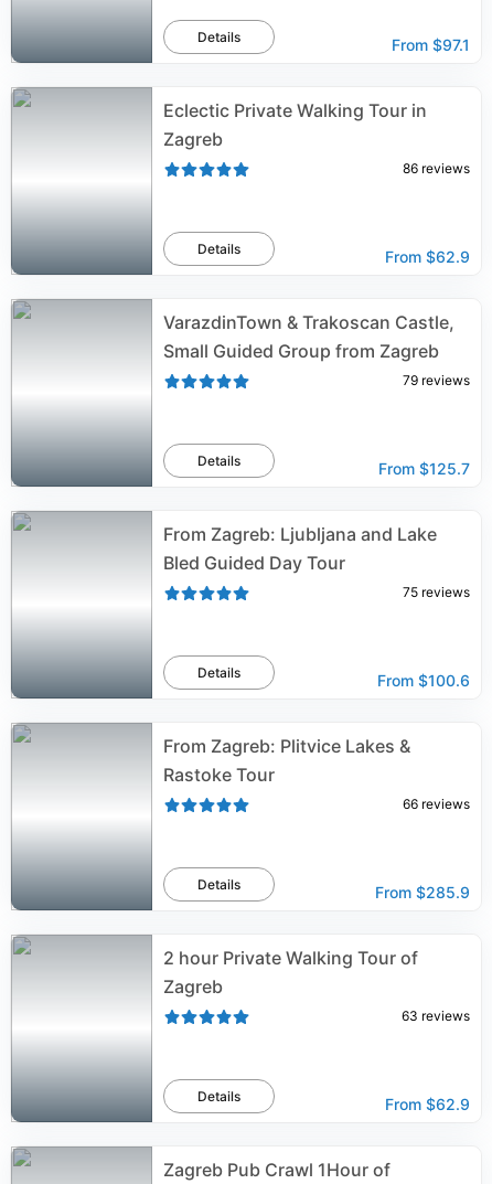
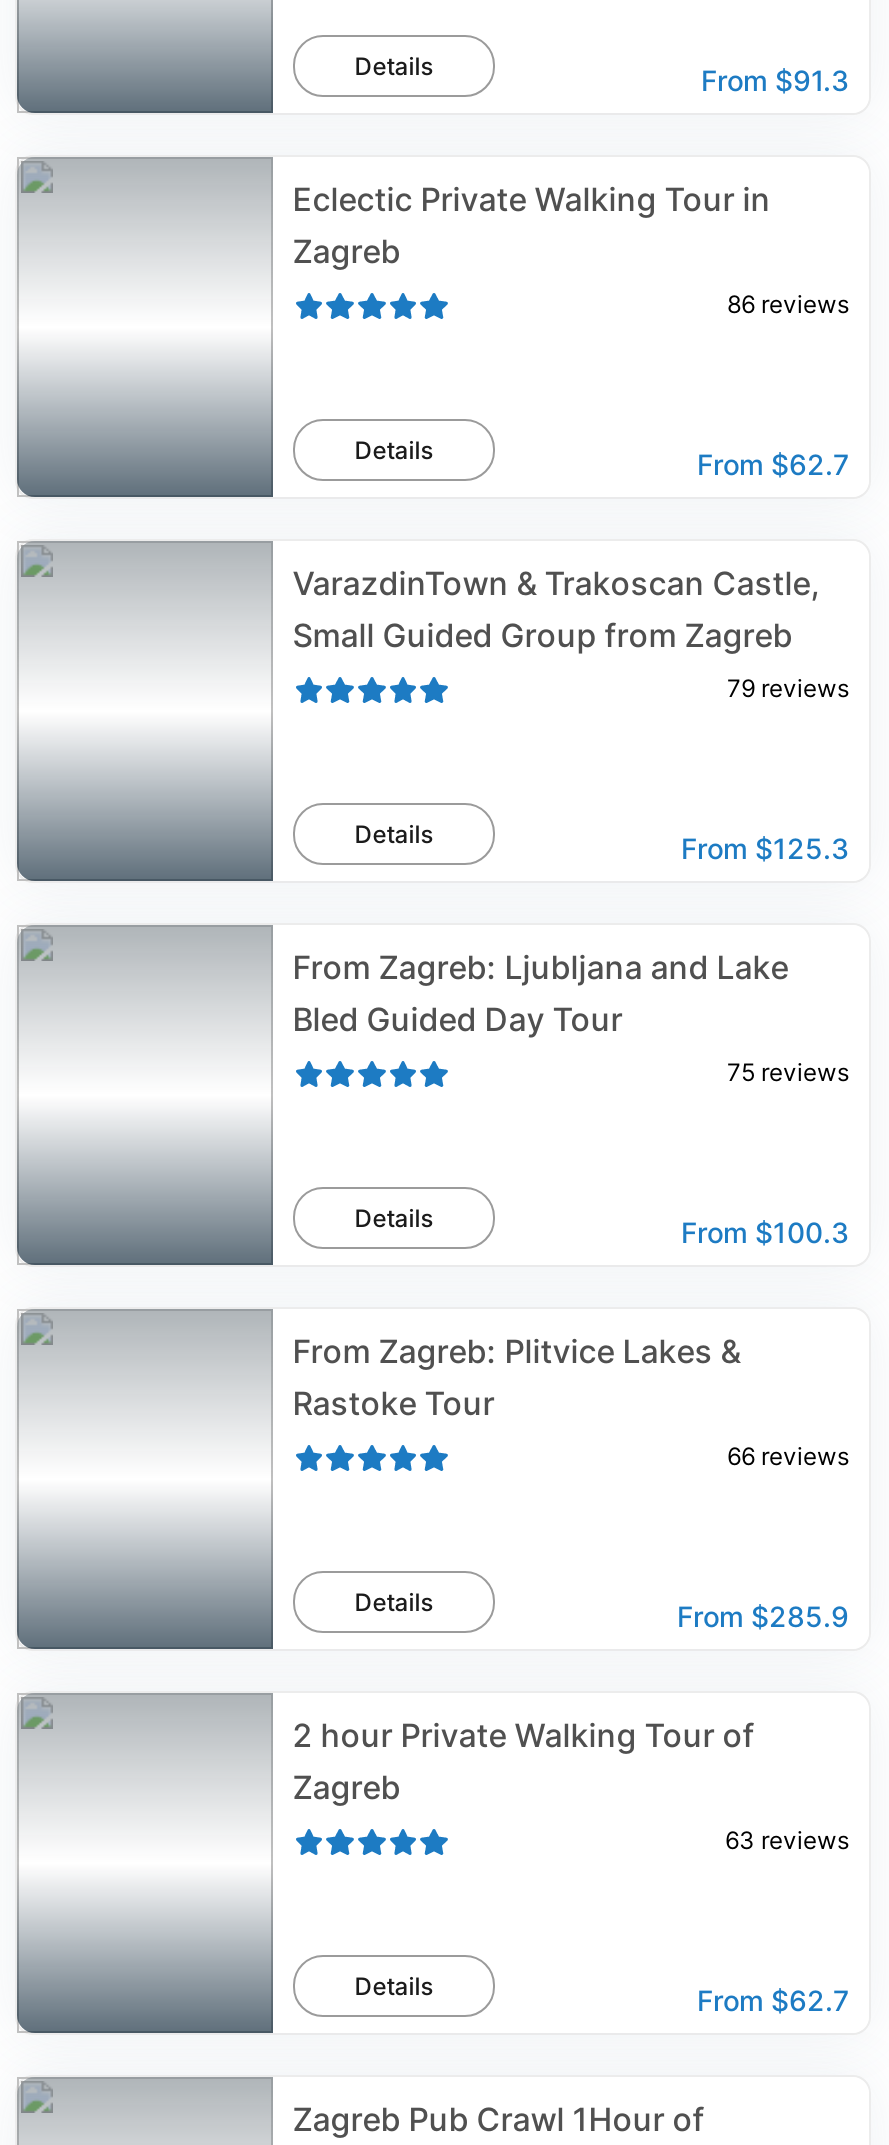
- From $97.1
+ From $91.3

- From $62.9
+ From $62.7

- From $125.7
+ From $125.3

- From $100.6
+ From $100.3

- From $62.9
+ From $62.7
